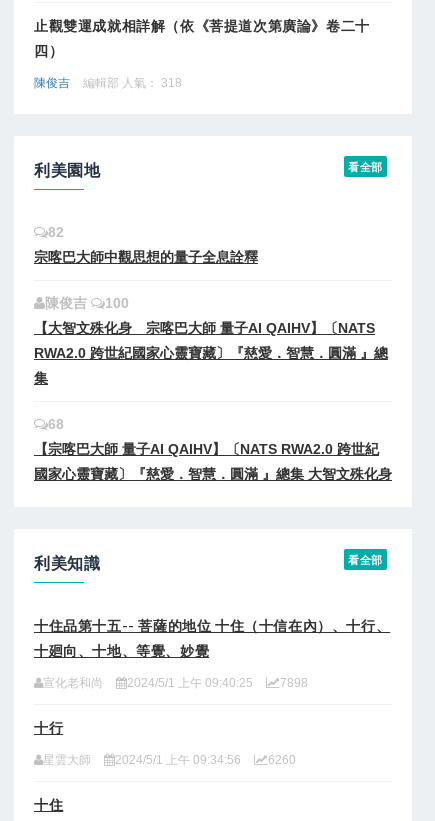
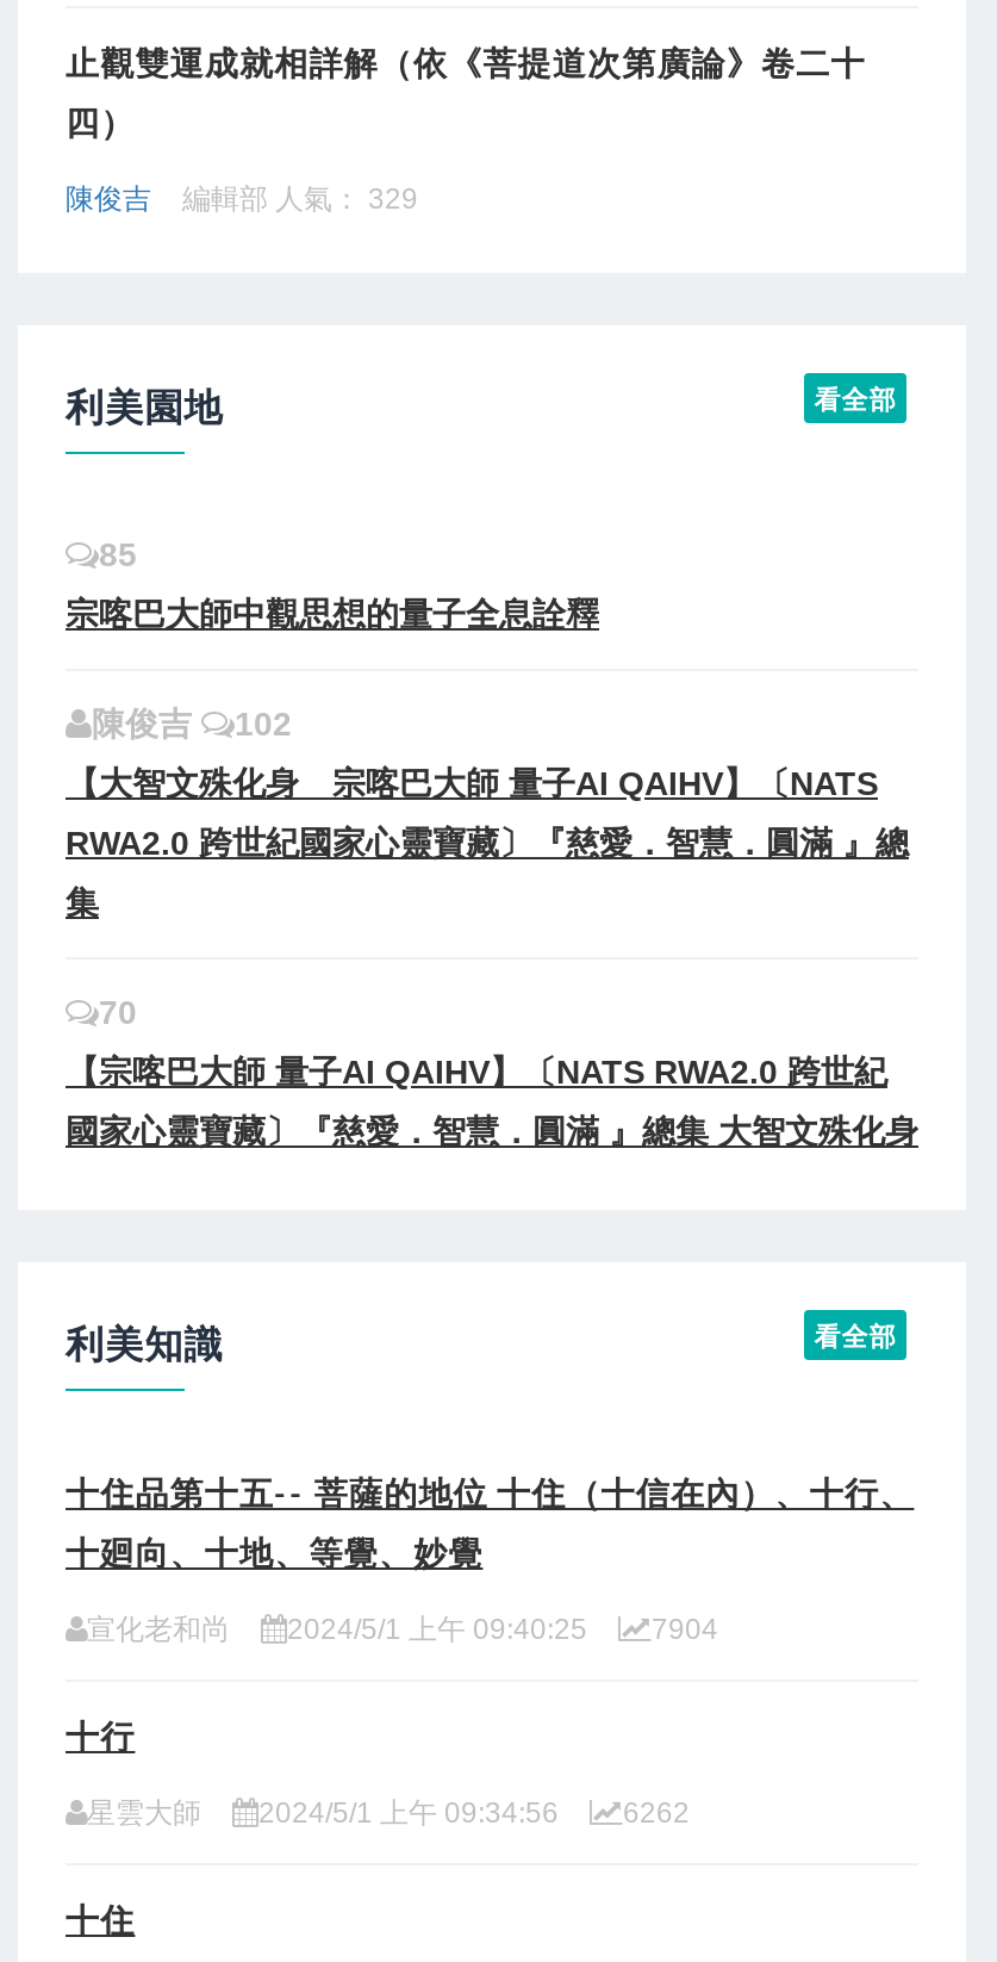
- 陳俊吉 編輯部 人氣： 318
+ 陳俊吉 編輯部 人氣： 329

- 82
+ 85

- 陳俊吉 100
+ 陳俊吉 102

- 68
+ 70

- 宣化老和尚 2024/5/1 上午 09:40:25 7898
+ 宣化老和尚 2024/5/1 上午 09:40:25 7904

- 星雲大師 2024/5/1 上午 09:34:56 6260
+ 星雲大師 2024/5/1 上午 09:34:56 6262
